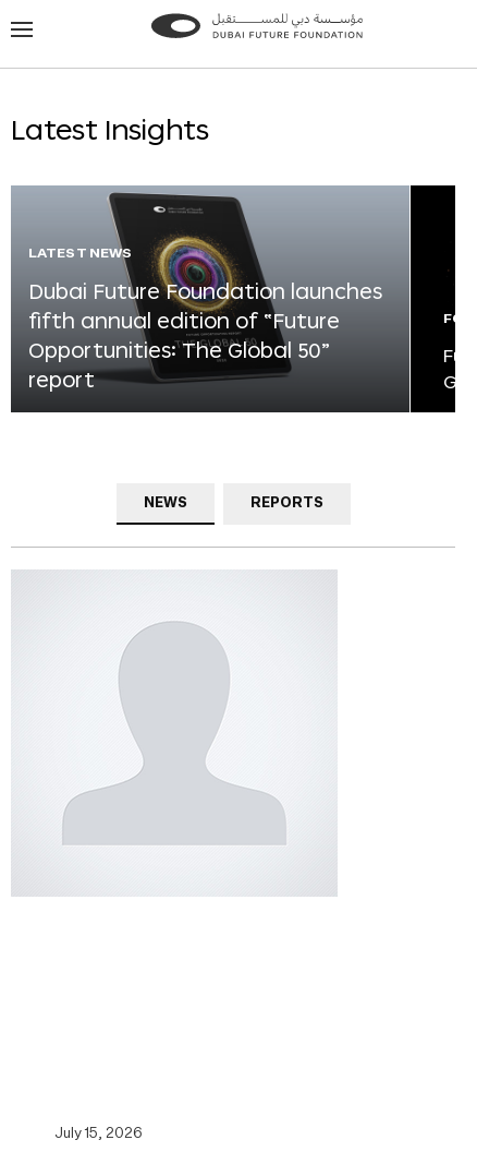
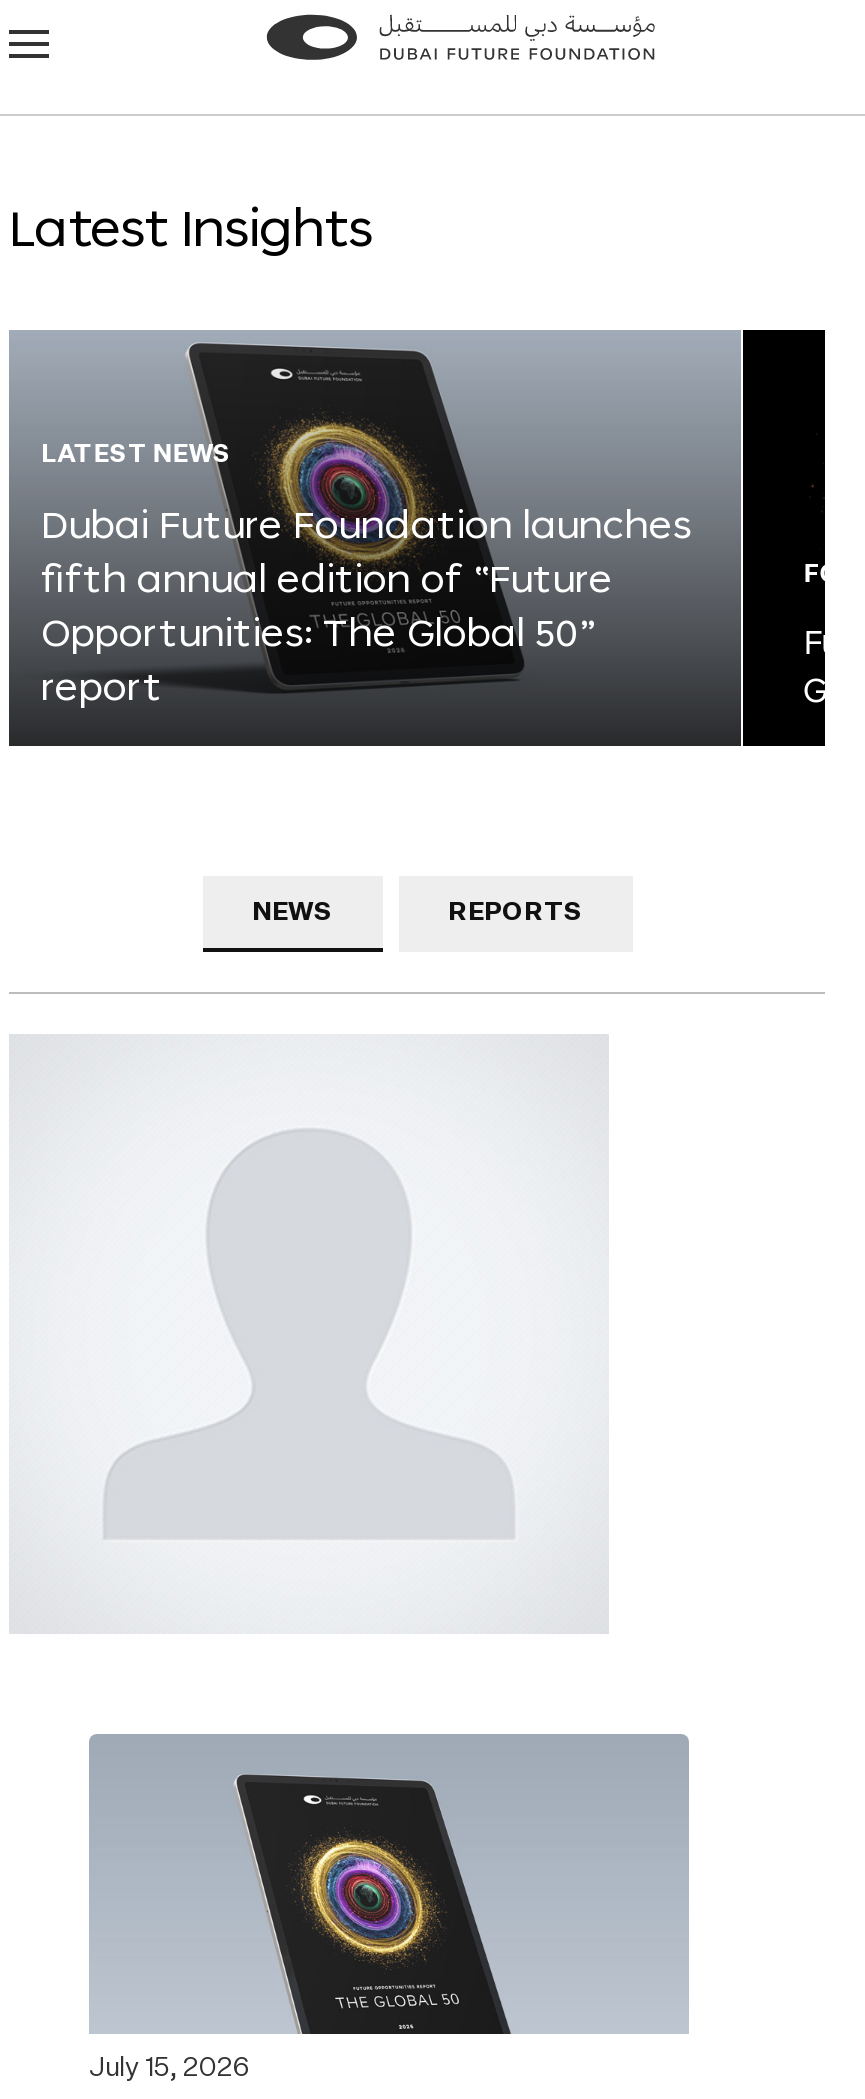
+ [image]
